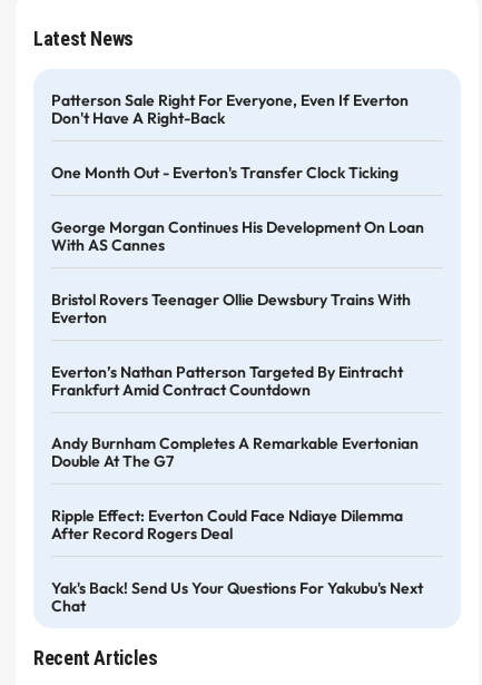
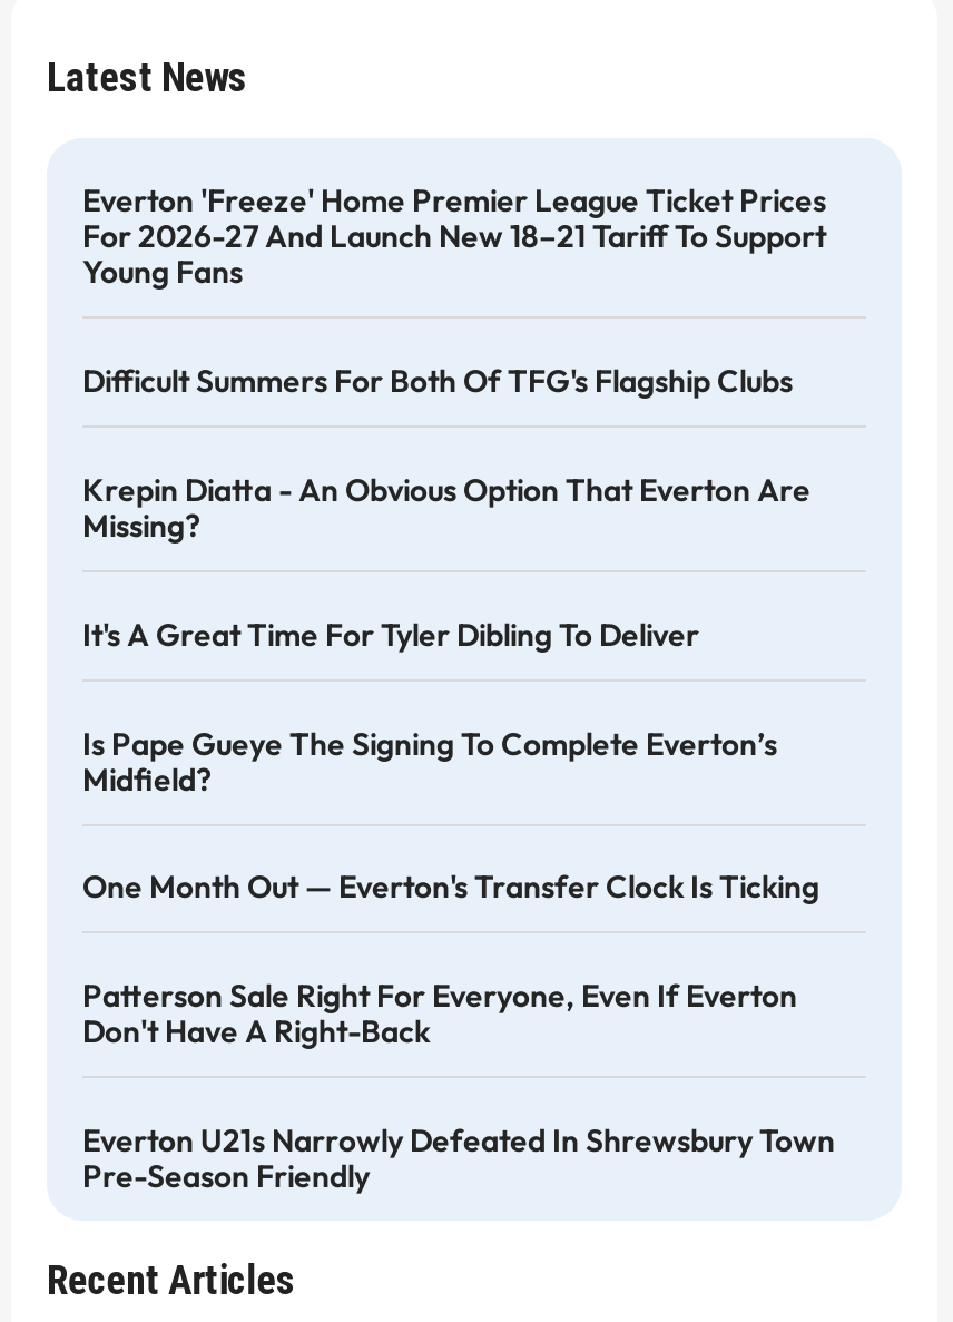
+ Everton 'freeze' Home Premier League Ticket Prices
+ For 2026-27 And Launch New 18–21 Tariff To Support
+ Young Fans
+ Difficult Summers For Both Of TFG's Flagship Clubs
+ Krepin Diatta - An Obvious Option That Everton Are
+ Missing?
+ It's A Great Time For Tyler Dibling To Deliver
+ Is Pape Gueye The Signing To Complete Everton’s
+ Midfield?
+ One Month Out — Everton's Transfer Clock Is Ticking

moved down: Patterson Sale Right For Everyone, Even If Everton | Don't Have A Right-Back

- One Month Out - Everton's Transfer Clock Ticking
- George Morgan Continues His Development On Loan
- With AS Cannes
- Bristol Rovers Teenager Ollie Dewsbury Trains With
- Everton
- Everton’s Nathan Patterson Targeted By Eintracht
- Frankfurt Amid Contract Countdown
- Andy Burnham Completes A Remarkable Evertonian
- Double At The G7
- Ripple Effect: Everton Could Face Ndiaye Dilemma
- After Record Rogers Deal
- Yak's Back! Send Us Your Questions For Yakubu's Next
- Chat
+ Everton U21s Narrowly Defeated In Shrewsbury Town
+ Pre-Season Friendly
